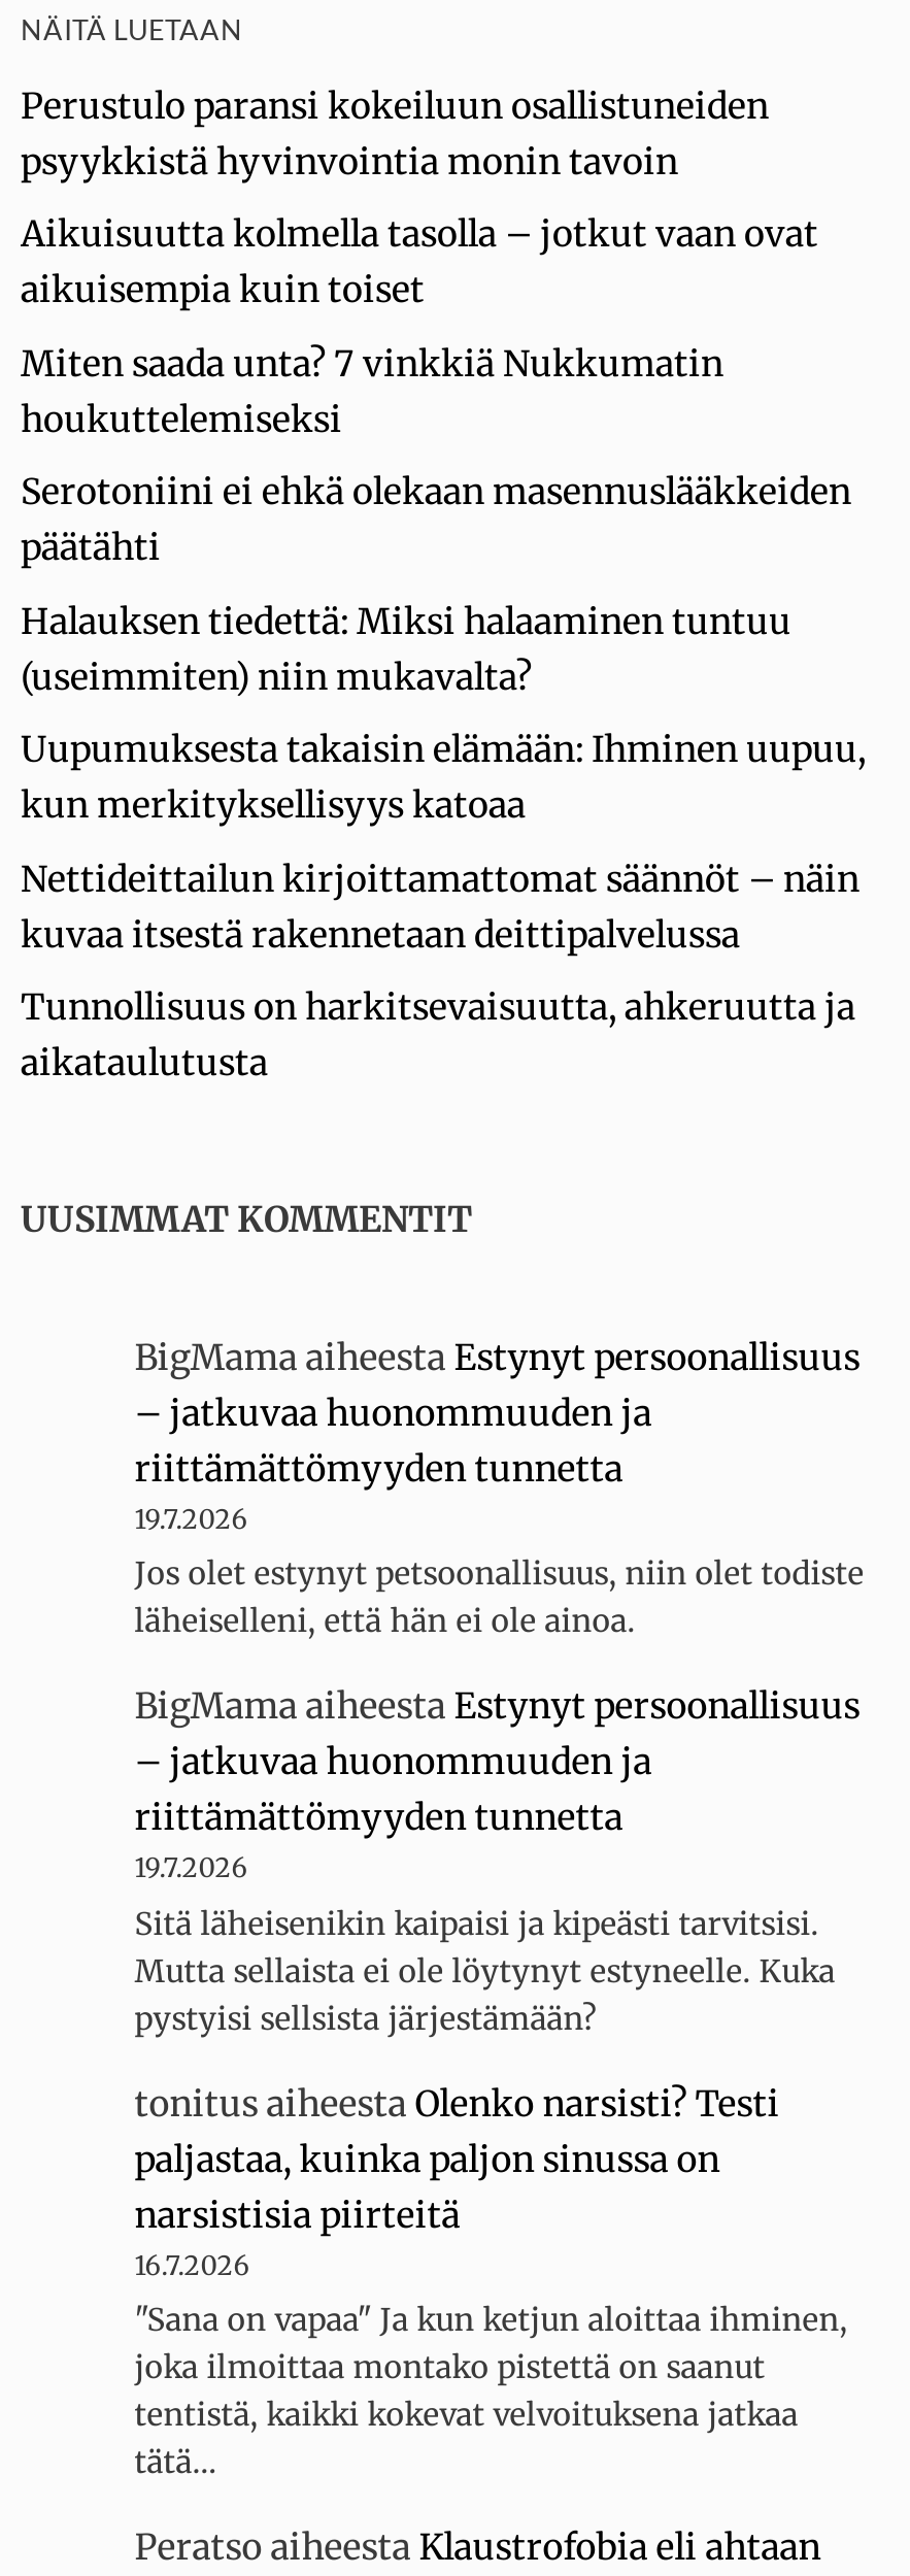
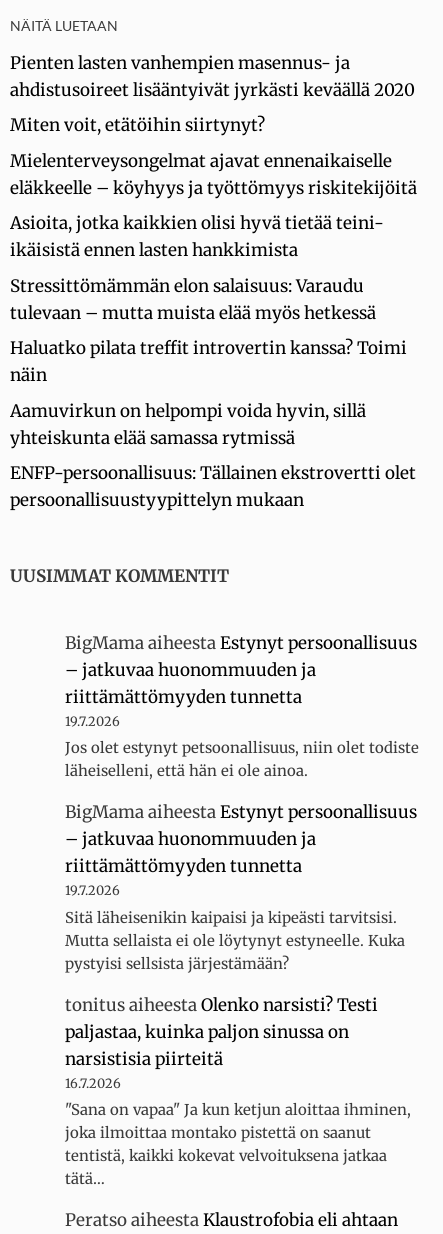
- Perustulo paransi kokeiluun osallistuneiden
- psyykkistä hyvinvointia monin tavoin
+ Pienten lasten vanhempien masennus- ja
+ ahdistusoireet lisääntyivät jyrkästi keväällä 2020

- Aikuisuutta kolmella tasolla – jotkut vaan ovat
- aikuisempia kuin toiset
+ Miten voit, etätöihin siirtynyt?

- Miten saada unta? 7 vinkkiä Nukkumatin
- houkuttelemiseksi
+ Mielenterveysongelmat ajavat ennenaikaiselle
+ eläkkeelle – köyhyys ja työttömyys riskitekijöitä

- Serotoniini ei ehkä olekaan masennuslääkkeiden
- päätähti
+ Asioita, jotka kaikkien olisi hyvä tietää teini-
+ ikäisistä ennen lasten hankkimista

- Halauksen tiedettä: Miksi halaaminen tuntuu
- (useimmiten) niin mukavalta?
+ Stressittömämmän elon salaisuus: Varaudu
+ tulevaan – mutta muista elää myös hetkessä

- Uupumuksesta takaisin elämään: Ihminen uupuu,
- kun merkityksellisyys katoaa
+ Haluatko pilata treffit introvertin kanssa? Toimi
+ näin

- Nettideittailun kirjoittamattomat säännöt – näin
- kuvaa itsestä rakennetaan deittipalvelussa
+ Aamuvirkun on helpompi voida hyvin, sillä
+ yhteiskunta elää samassa rytmissä

- Tunnollisuus on harkitsevaisuutta, ahkeruutta ja
- aikataulutusta
+ ENFP-persoonallisuus: Tällainen ekstrovertti olet
+ persoonallisuustyypittelyn mukaan
